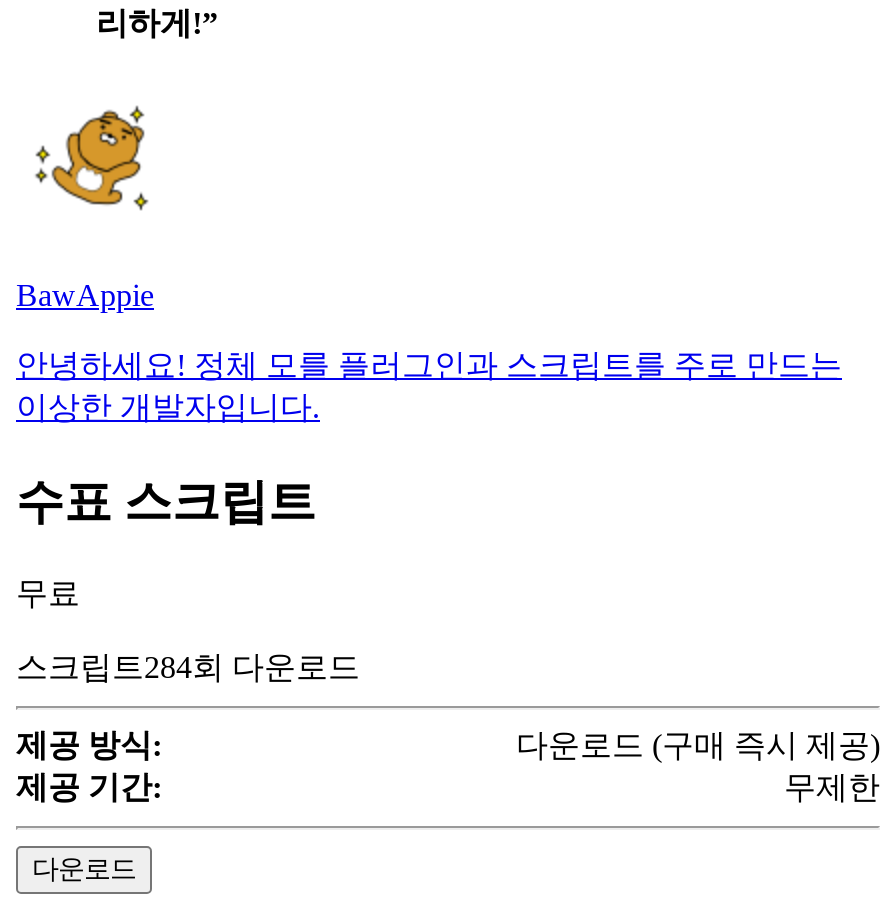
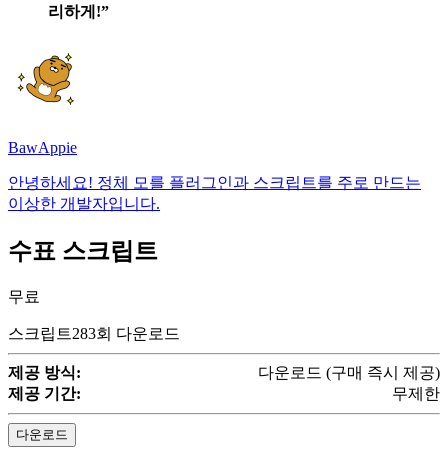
- 스크립트 284회 다운로드
+ 스크립트 283회 다운로드
